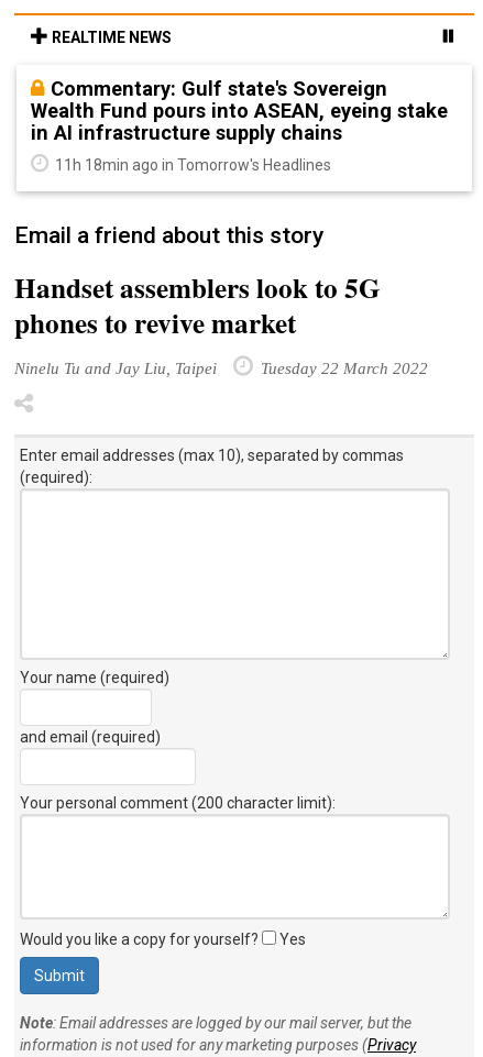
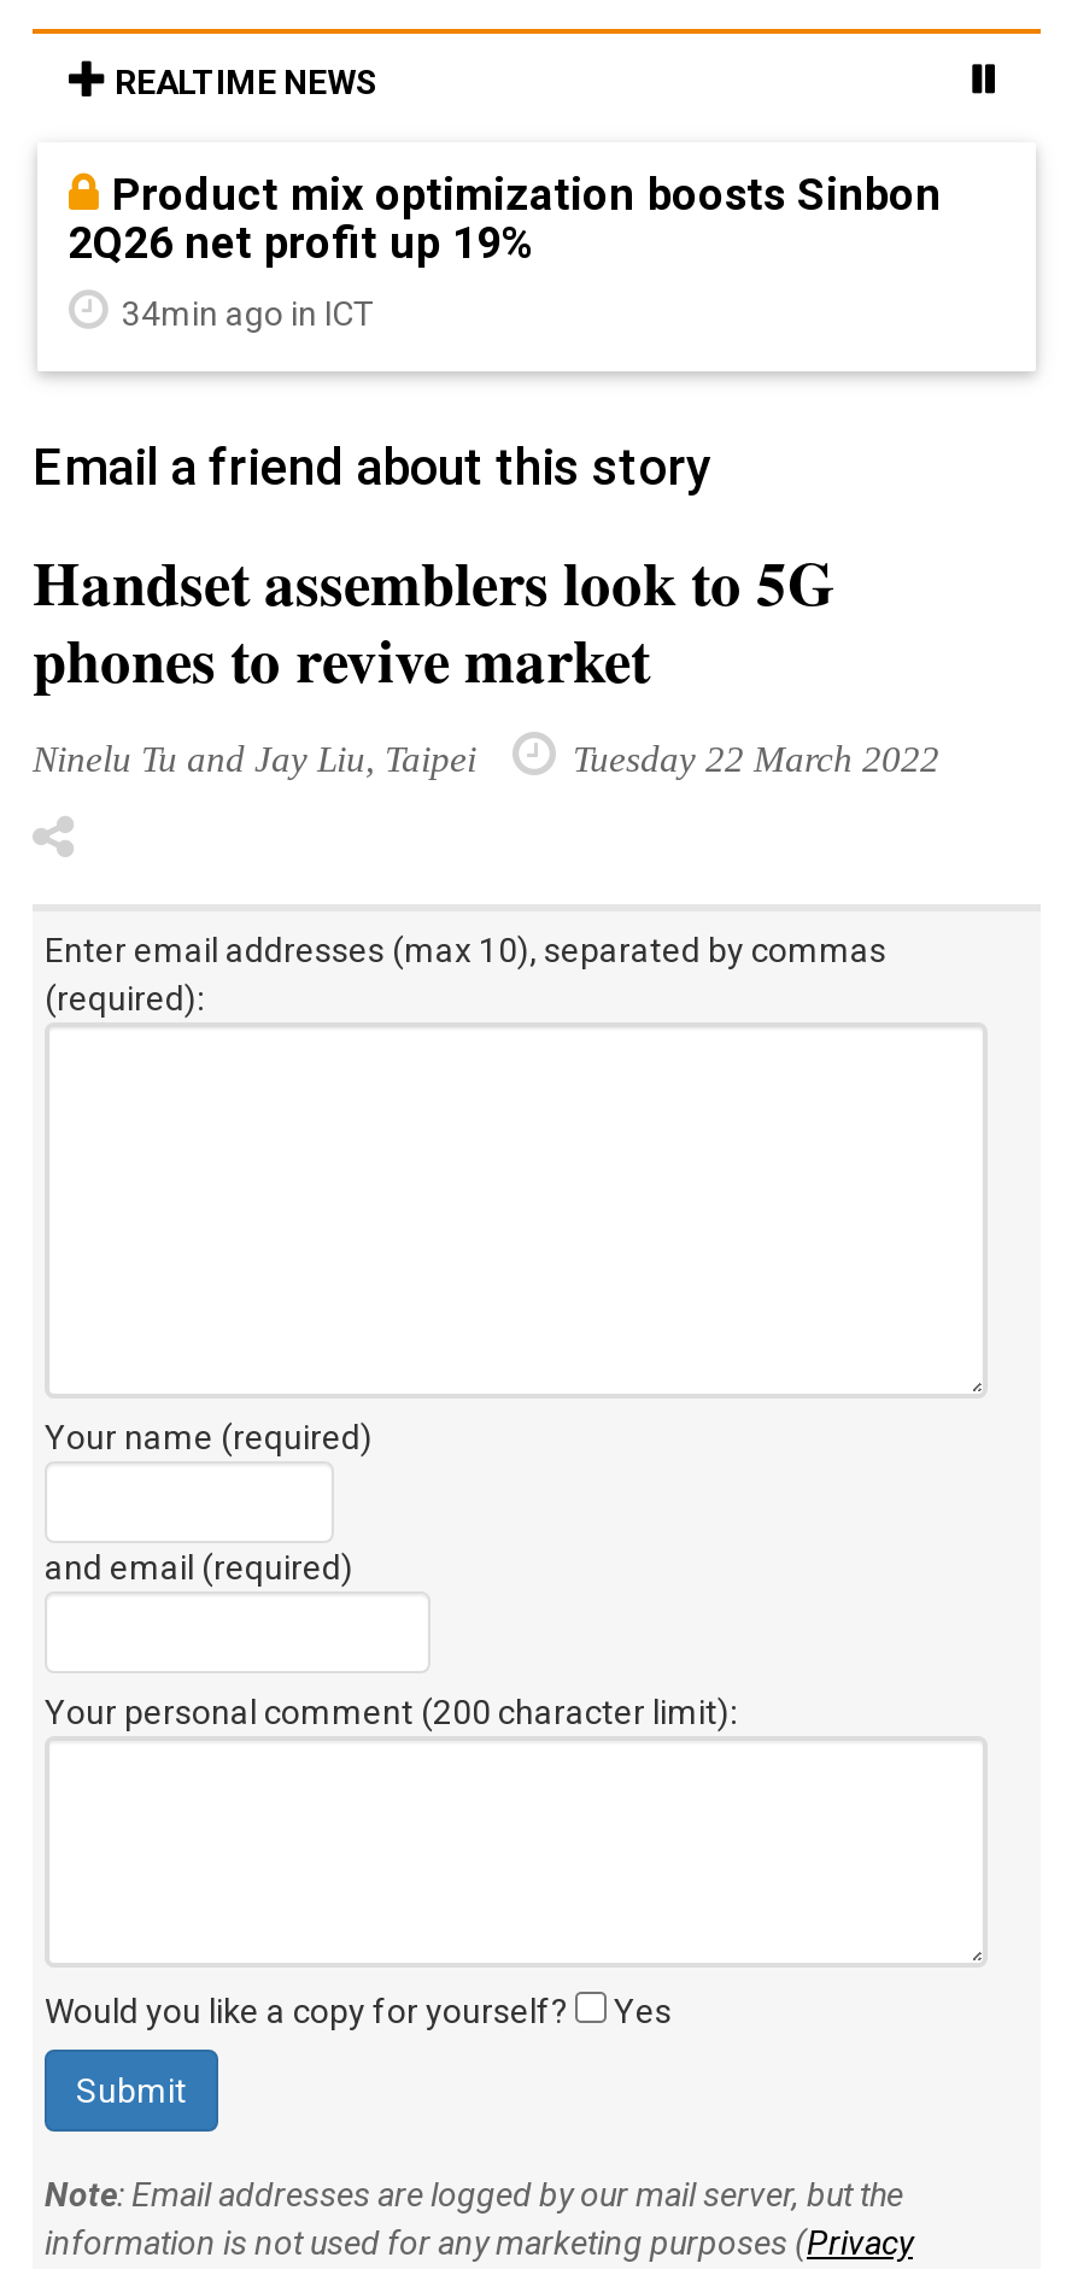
- Commentary: Gulf state's Sovereign
- Wealth Fund pours into ASEAN, eyeing stake
- in AI infrastructure supply chains
+ Product mix optimization boosts Sinbon
+ 2Q26 net profit up 19%

- 11h 18min ago in Tomorrow's Headlines
+ 34min ago in ICT
